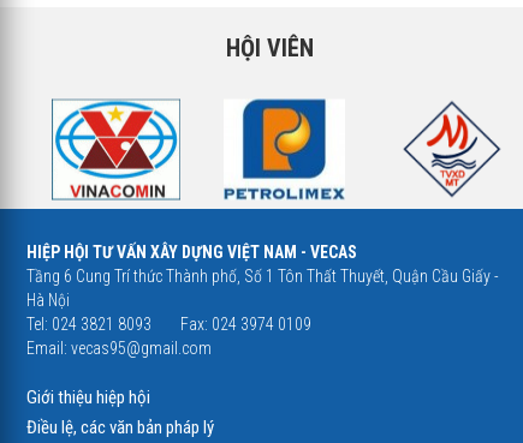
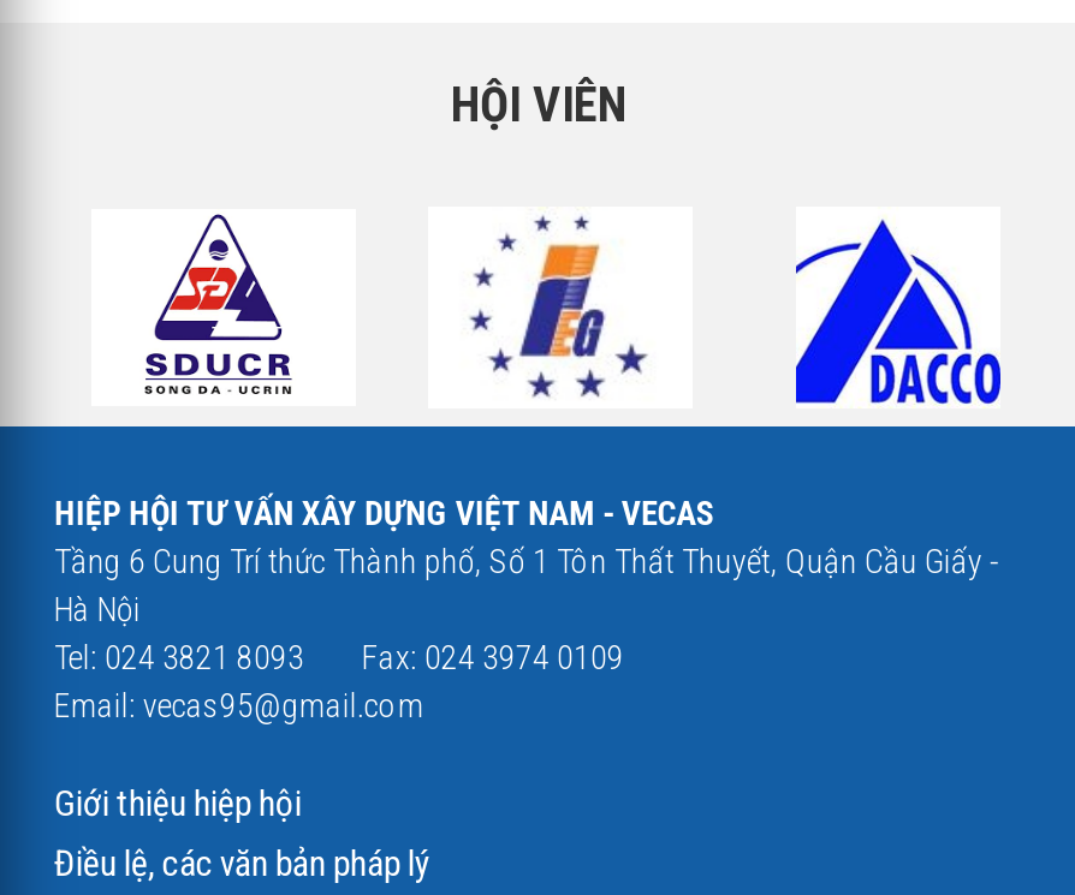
- [image]
+ [image]

- [image]
+ [image]

- [image]
+ [image]
